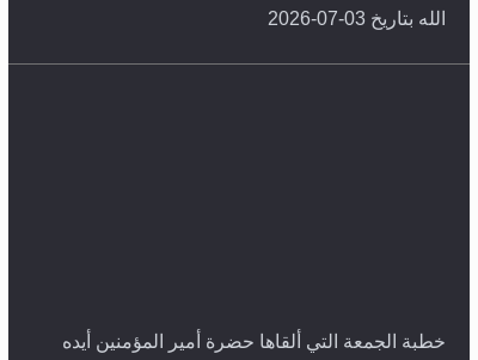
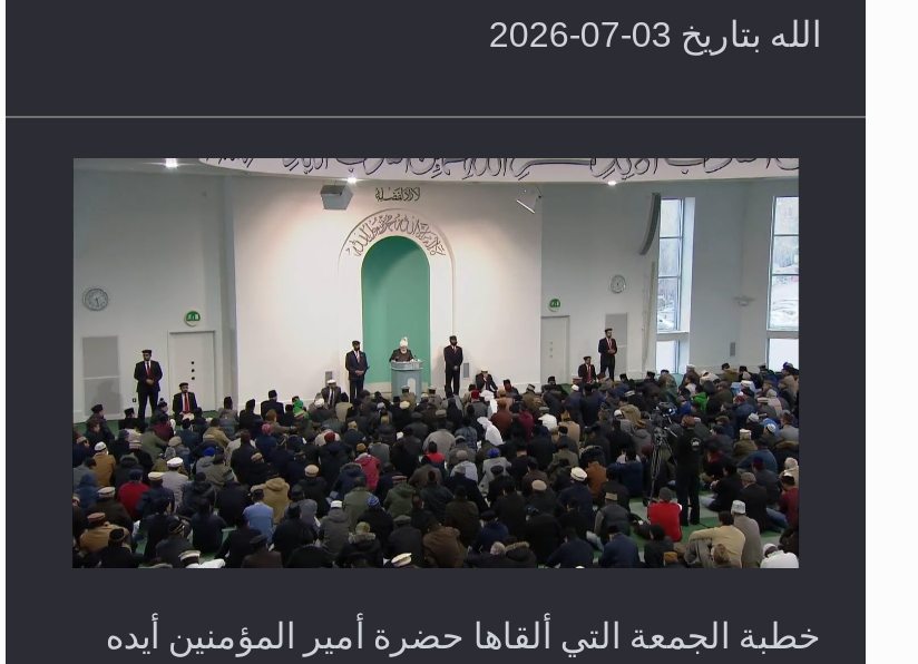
+ [image]
